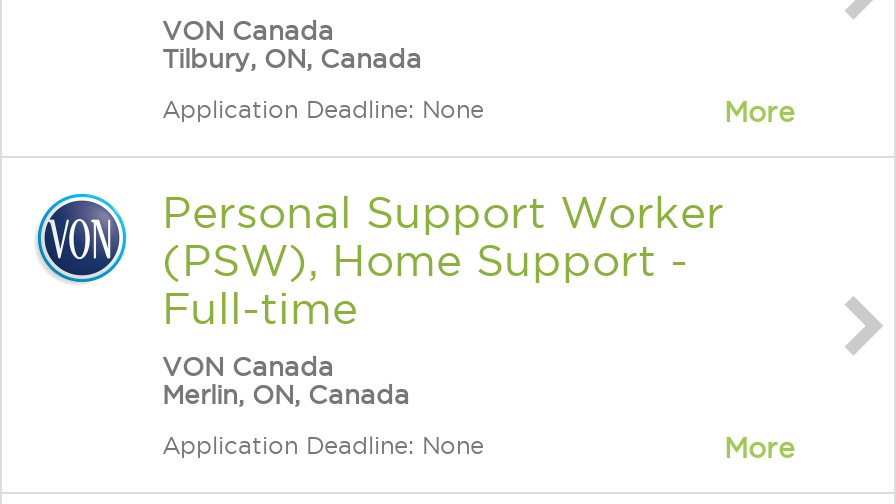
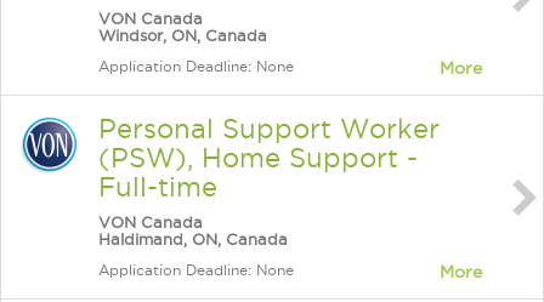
- Tilbury, ON, Canada
+ Windsor, ON, Canada

- Merlin, ON, Canada
+ Haldimand, ON, Canada
